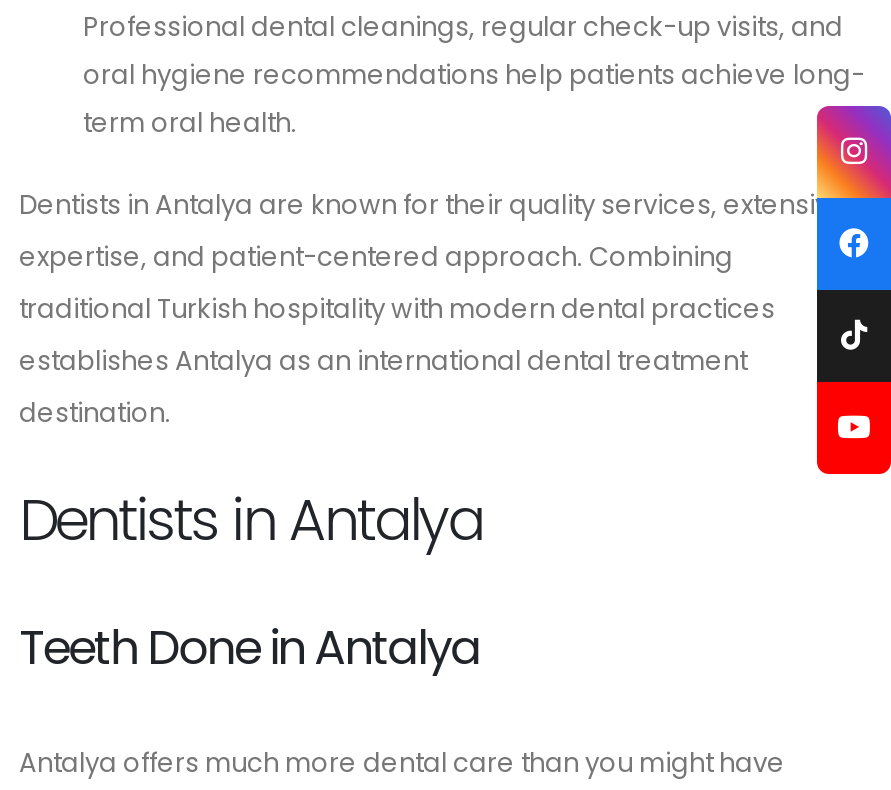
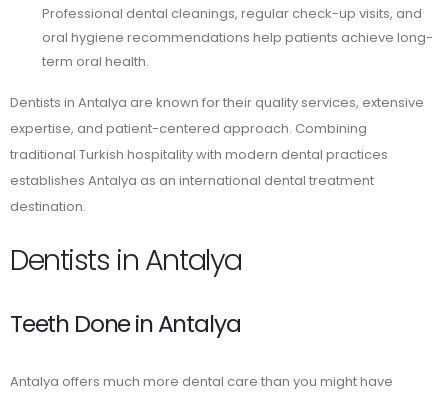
- [image]
